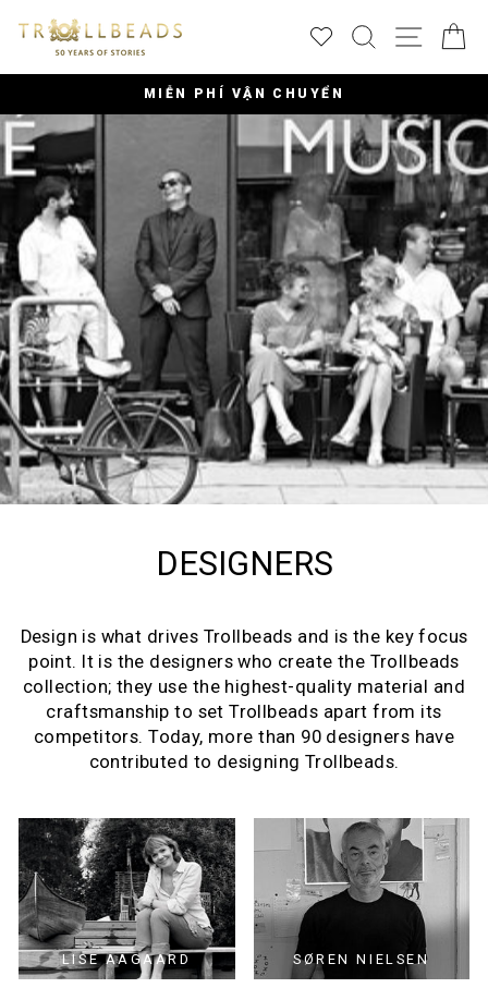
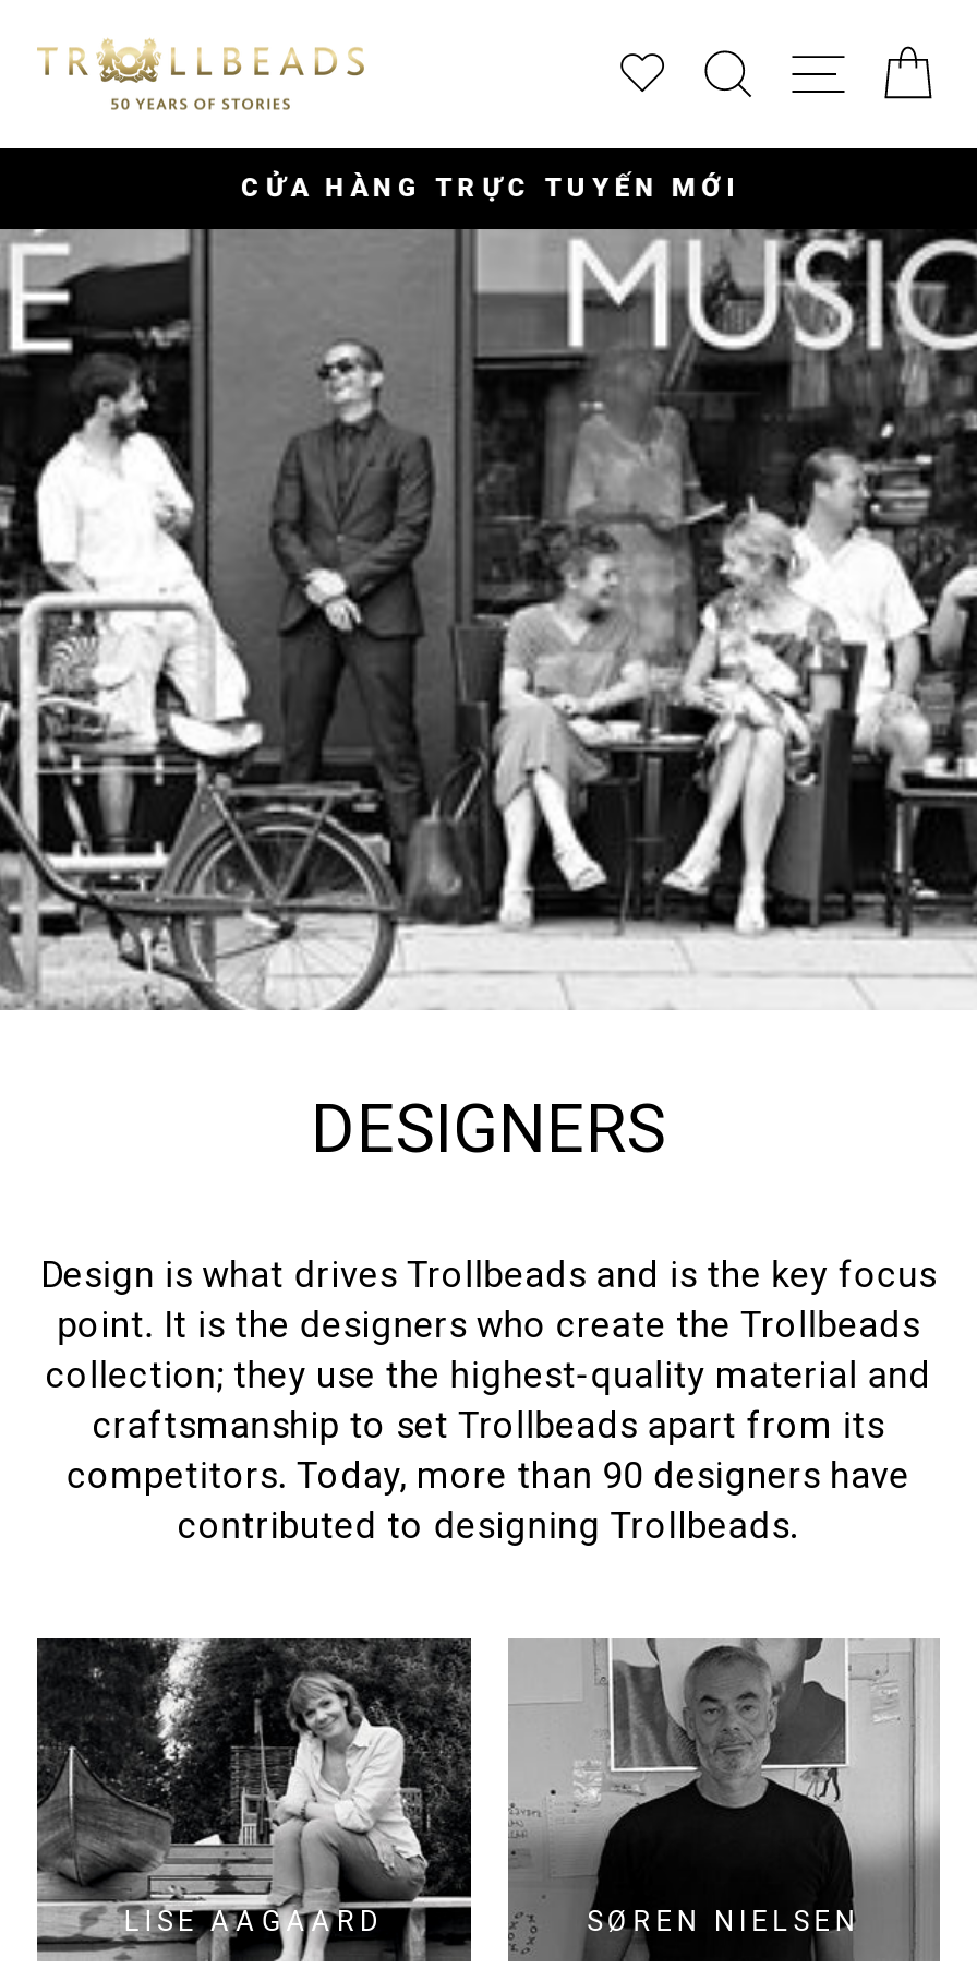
- MIỄN PHÍ VẬN CHUYỂN
+ CỬA HÀNG TRỰC TUYẾN MỚI
